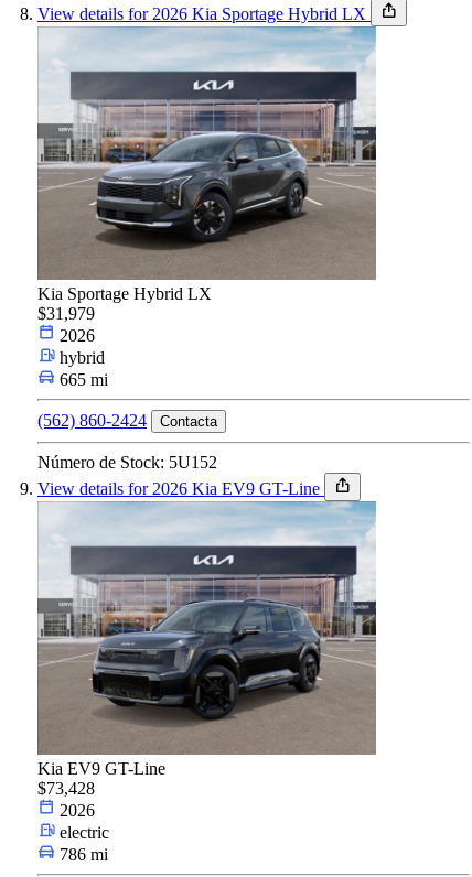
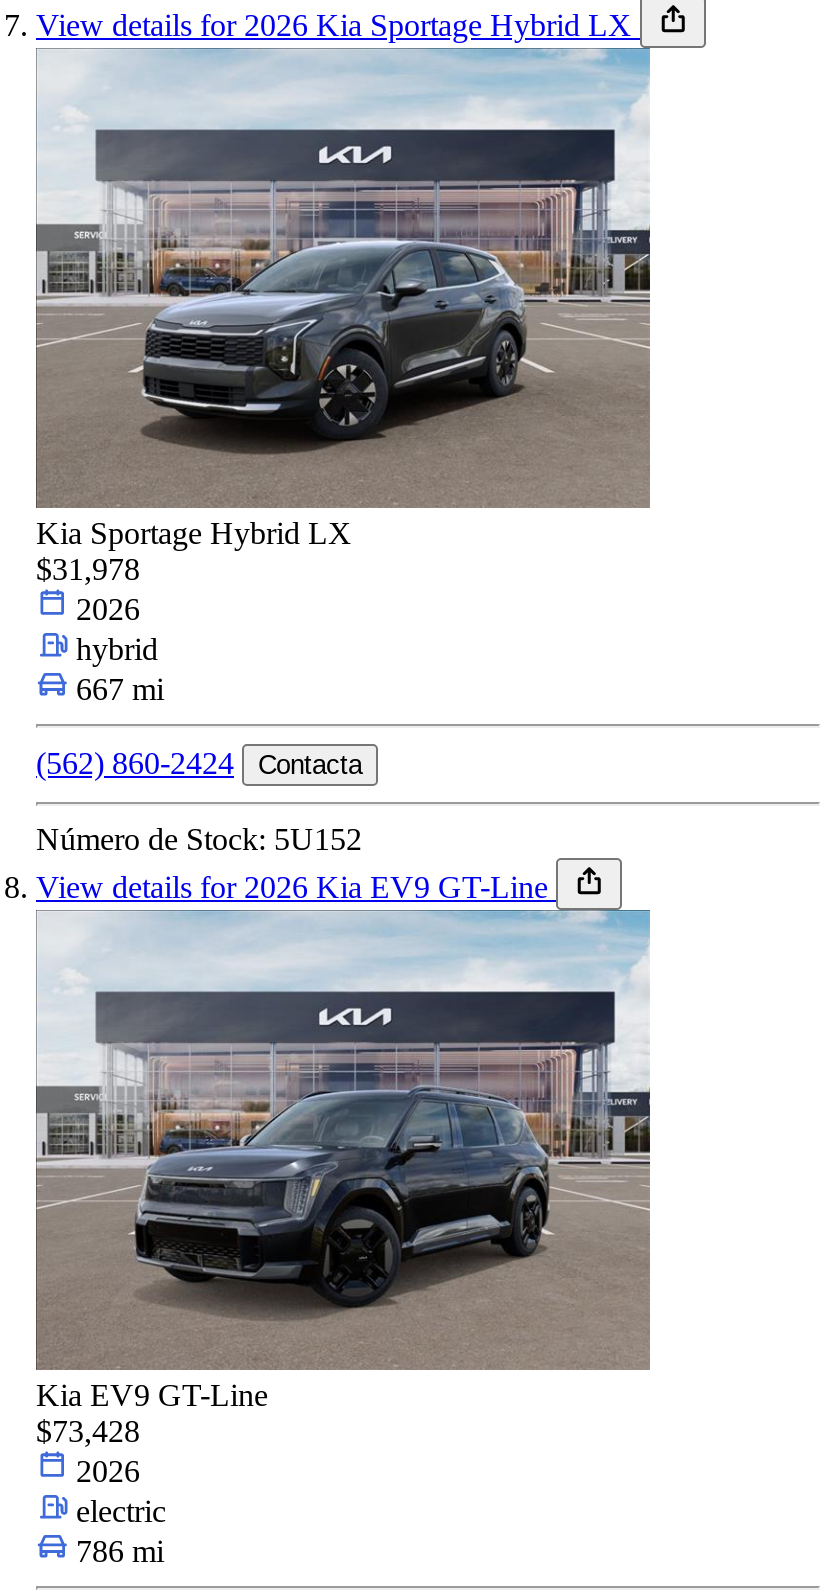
- $31,979
+ $31,978

- 665 mi
+ 667 mi
